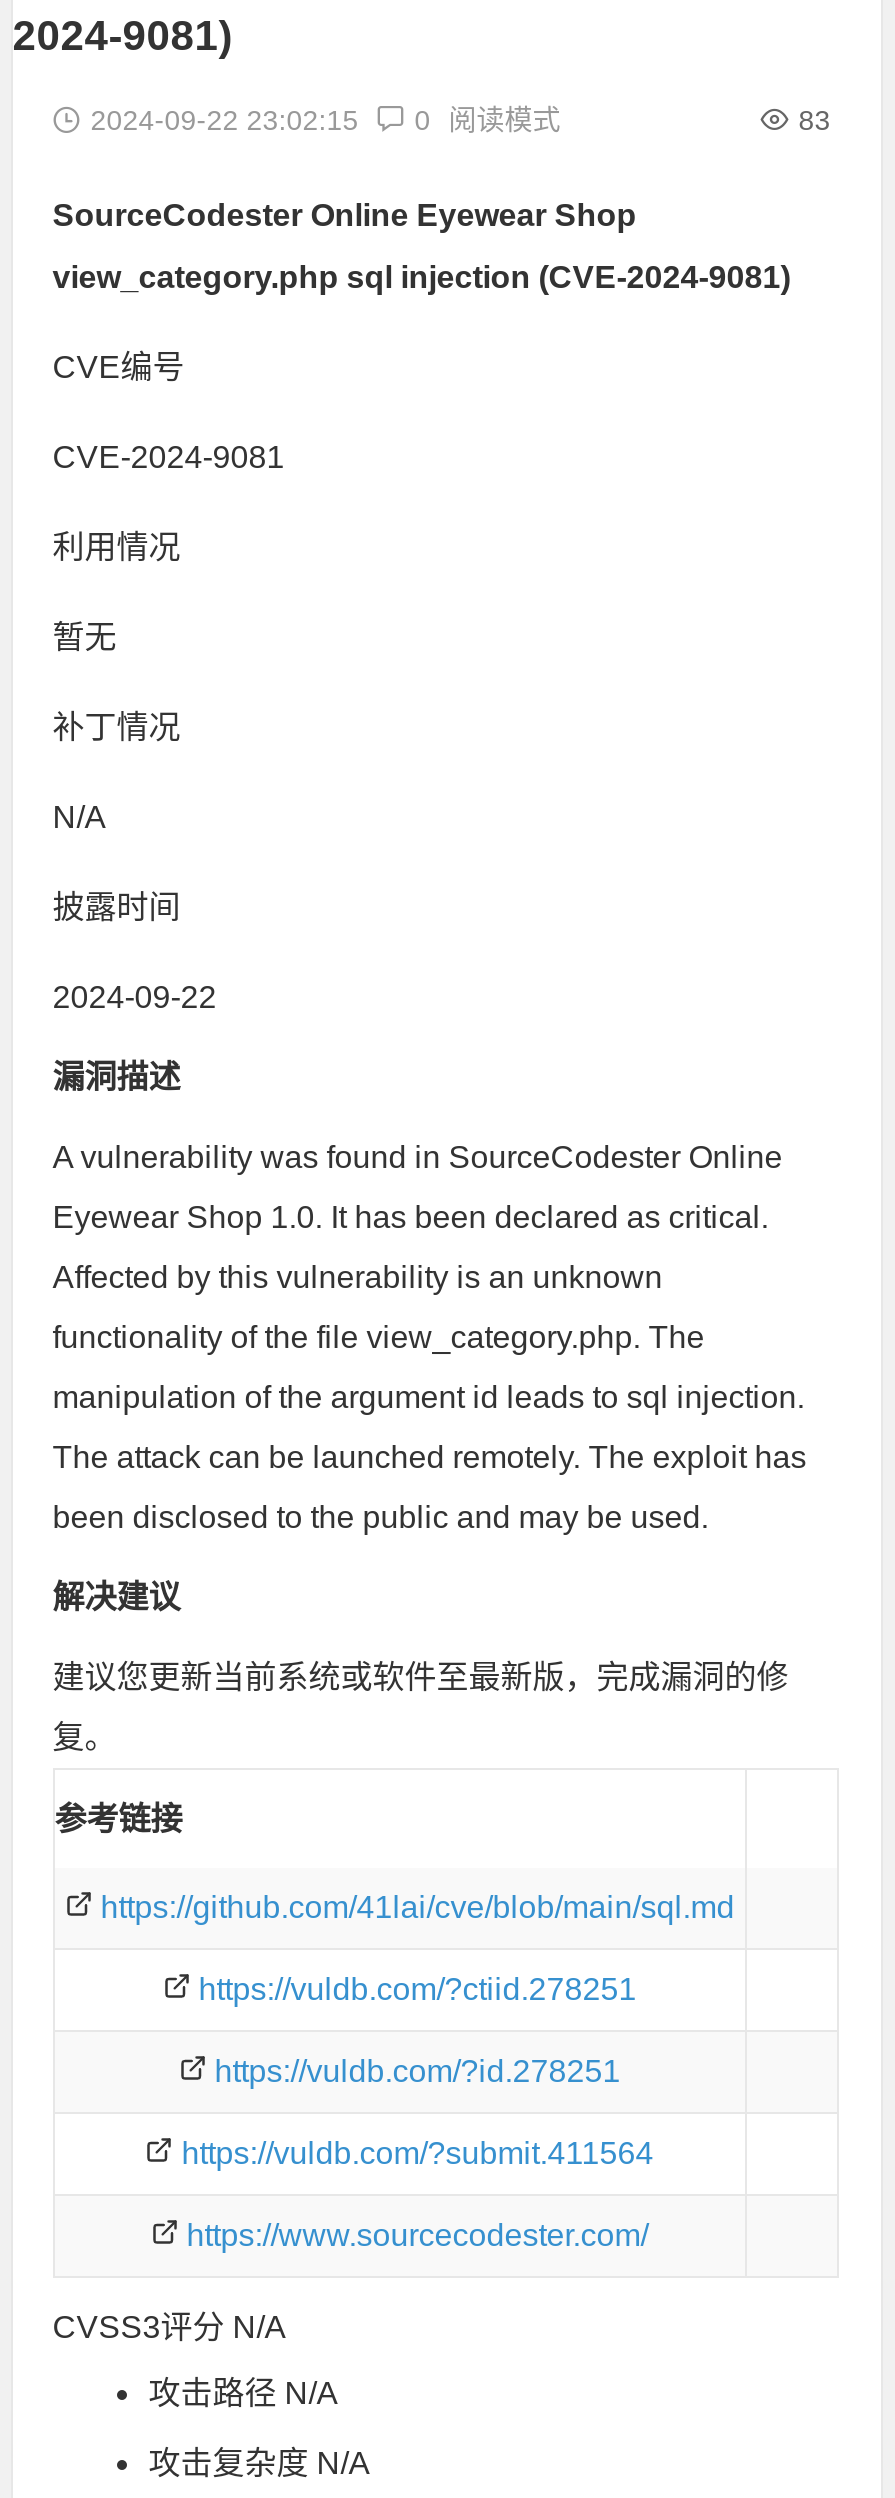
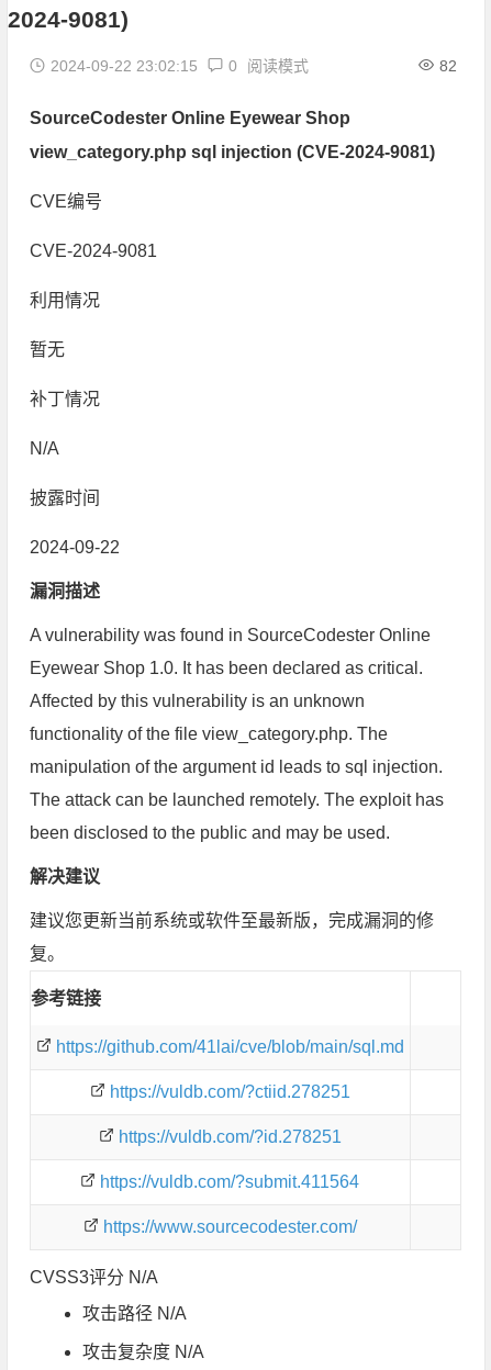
- 83
+ 82
